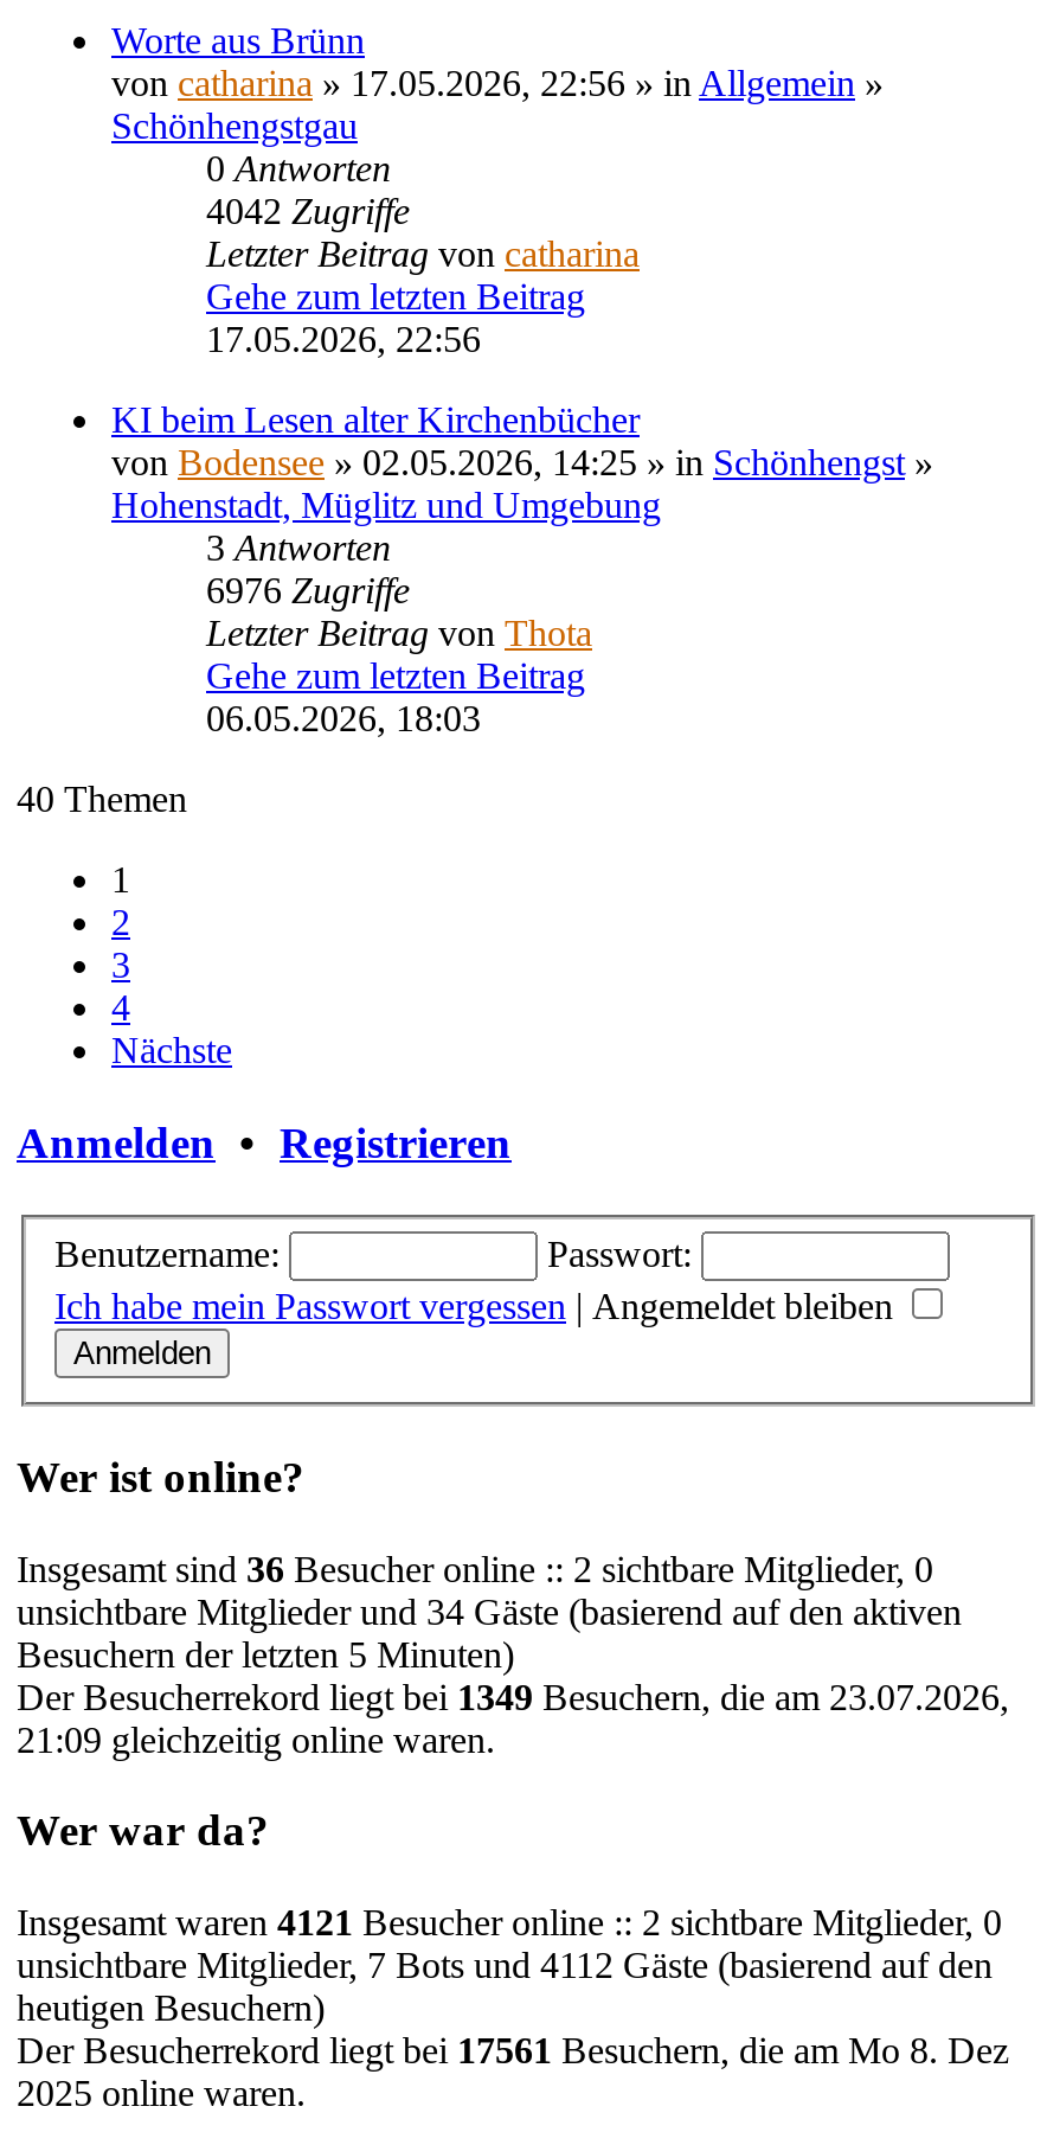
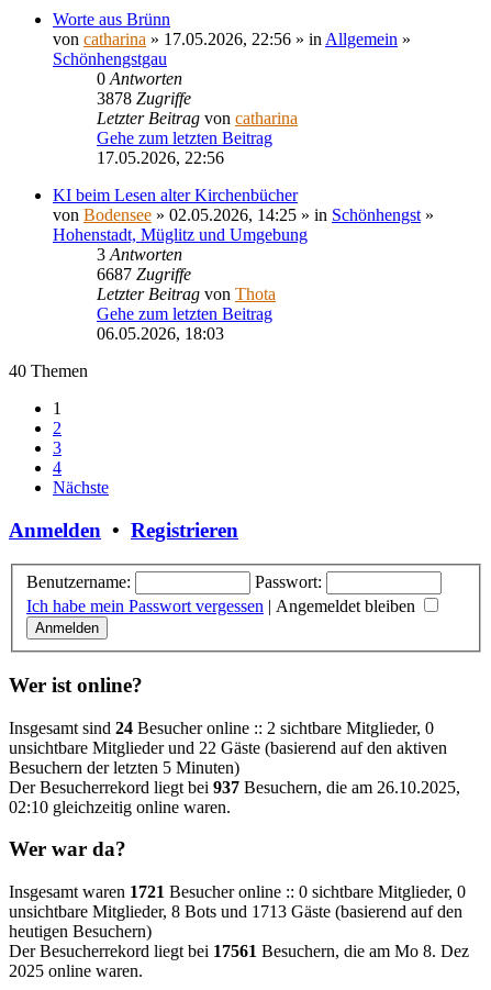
- 4042 Zugriffe
+ 3878 Zugriffe

- 6976 Zugriffe
+ 6687 Zugriffe

- Insgesamt sind 36 Besucher online :: 2 sichtbare Mitglieder, 0
+ Insgesamt sind 24 Besucher online :: 2 sichtbare Mitglieder, 0

- unsichtbare Mitglieder und 34 Gäste (basierend auf den aktiven
+ unsichtbare Mitglieder und 22 Gäste (basierend auf den aktiven

- Der Besucherrekord liegt bei 1349 Besuchern, die am 23.07.2026,
+ Der Besucherrekord liegt bei 937 Besuchern, die am 26.10.2025,

- 21:09 gleichzeitig online waren.
+ 02:10 gleichzeitig online waren.

- Insgesamt waren 4121 Besucher online :: 2 sichtbare Mitglieder, 0
+ Insgesamt waren 1721 Besucher online :: 0 sichtbare Mitglieder, 0

- unsichtbare Mitglieder, 7 Bots und 4112 Gäste (basierend auf den
+ unsichtbare Mitglieder, 8 Bots und 1713 Gäste (basierend auf den
